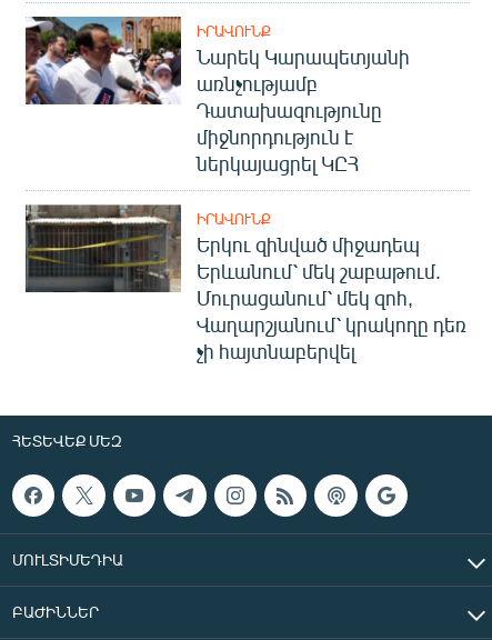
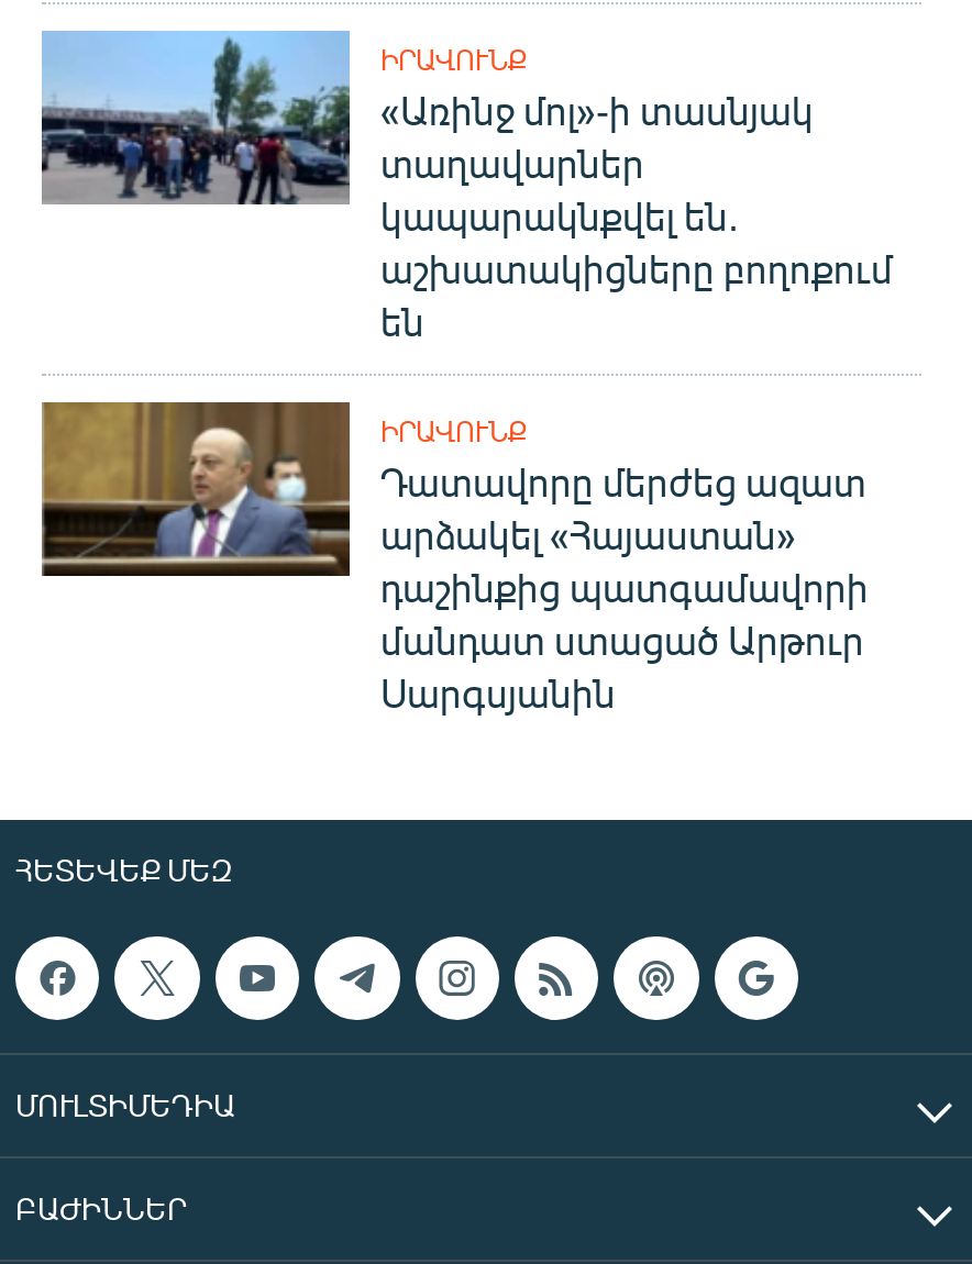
- [image]
- Նարեկ Կարապետյանի
- առնչությամբ
- Դատախազությունը
- միջնորդություն է
- ներկայացրել ԿԸՀ
+ [image]
+ «Առինջ մոլ»-ի տասնյակ
+ տաղավարներ
+ կապարակնքվել են.
+ աշխատակիցները բողոքում
+ են

- [image]
- Երկու զինված միջադեպ
- Երևանում՝ մեկ շաբաթում.
- Մուրացանում՝ մեկ զոհ,
- Վաղարշյանում՝ կրակողը դեռ
- չի հայտնաբերվել
+ [image]
+ Դատավորը մերժեց ազատ
+ արձակել «Հայաստան»
+ դաշինքից պատգամավորի
+ մանդատ ստացած Արթուր
+ Սարգսյանին
